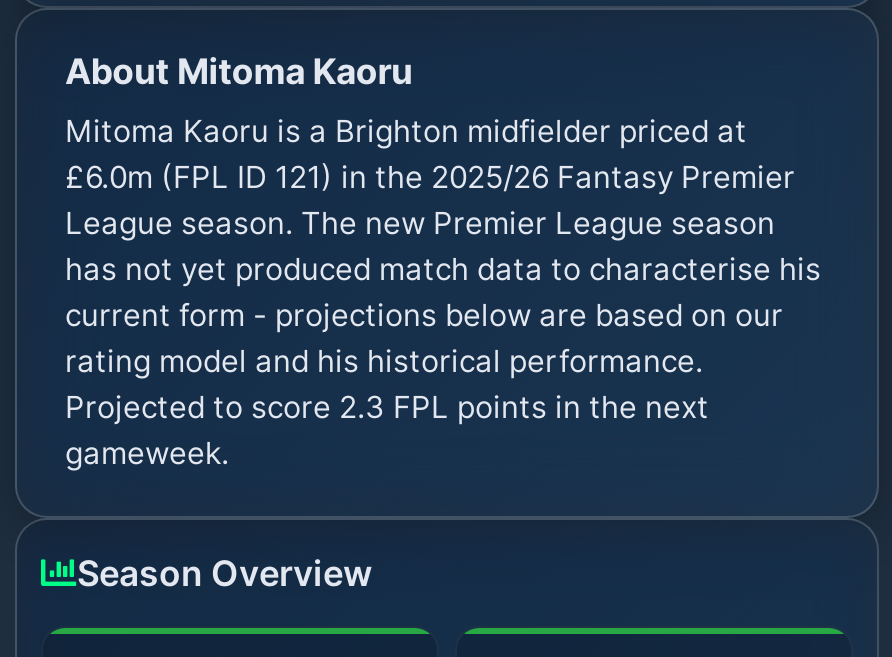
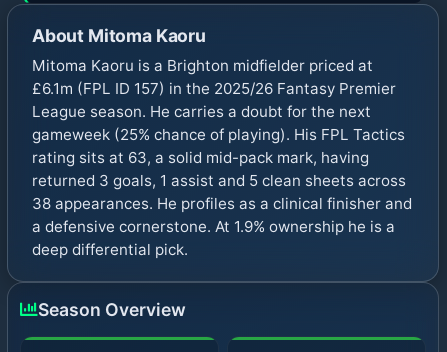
- £6.0m (FPL ID 121) in the 2025/26 Fantasy Premier
- League season. The new Premier League season
- has not yet produced match data to characterise his
- current form - projections below are based on our
- rating model and his historical performance.
- Projected to score 2.3 FPL points in the next
- gameweek.
+ £6.1m (FPL ID 157) in the 2025/26 Fantasy Premier
+ League season. He carries a doubt for the next
+ gameweek (25% chance of playing). His FPL Tactics
+ rating sits at 63, a solid mid-pack mark, having
+ returned 3 goals, 1 assist and 5 clean sheets across
+ 38 appearances. He profiles as a clinical finisher and
+ a defensive cornerstone. At 1.9% ownership he is a
+ deep differential pick.
